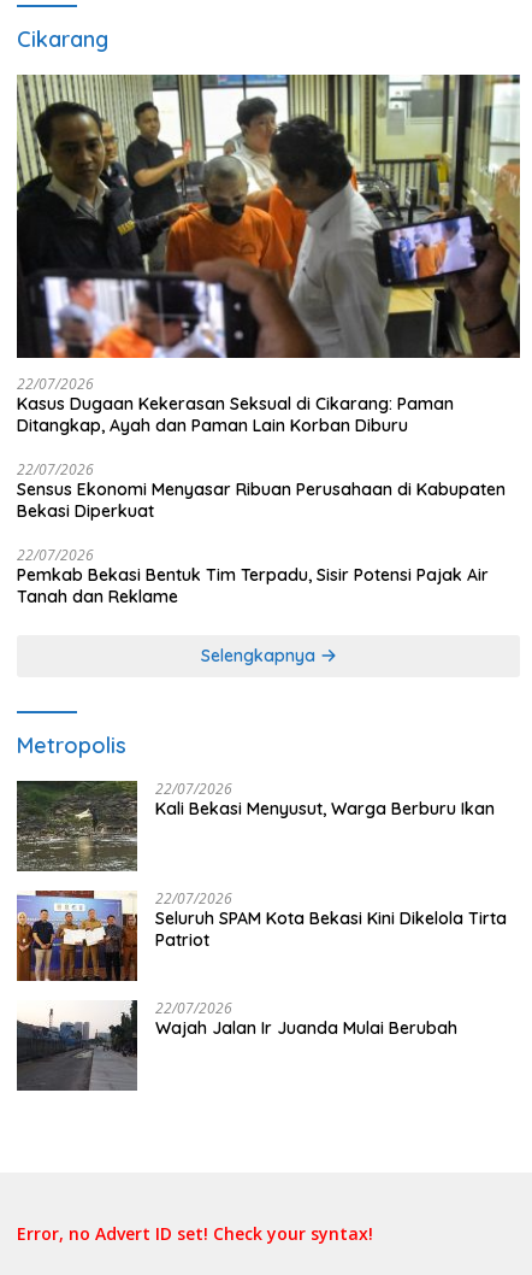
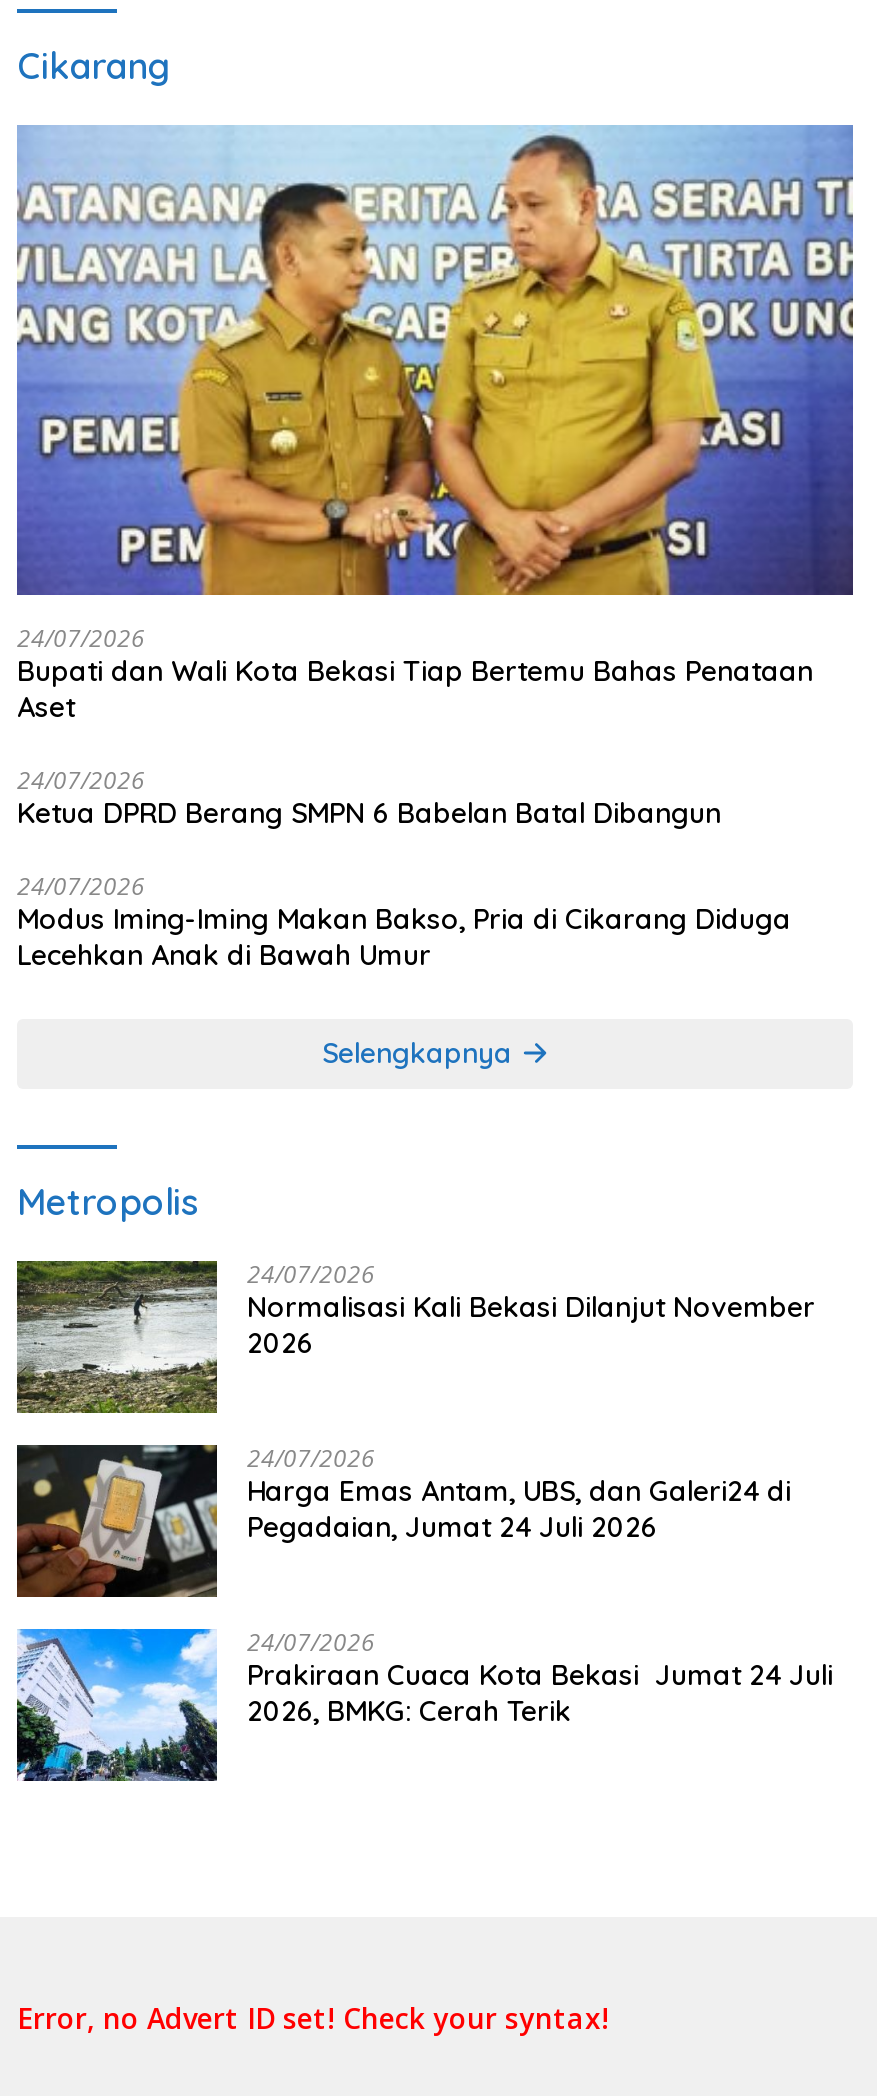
- [image]
- 22/07/2026
- Kasus Dugaan Kekerasan Seksual di Cikarang: Paman
- Ditangkap, Ayah dan Paman Lain Korban Diburu
+ [image]
+ 24/07/2026
+ Bupati dan Wali Kota Bekasi Tiap Bertemu Bahas Penataan
+ Aset

- 22/07/2026
- Sensus Ekonomi Menyasar Ribuan Perusahaan di Kabupaten
- Bekasi Diperkuat
+ 24/07/2026
+ Ketua DPRD Berang SMPN 6 Babelan Batal Dibangun

- 22/07/2026
- Pemkab Bekasi Bentuk Tim Terpadu, Sisir Potensi Pajak Air
- Tanah dan Reklame
+ 24/07/2026
+ Modus Iming-Iming Makan Bakso, Pria di Cikarang Diduga
+ Lecehkan Anak di Bawah Umur

- [image]
- 22/07/2026
- Kali Bekasi Menyusut, Warga Berburu Ikan
+ [image]
+ 24/07/2026
+ Normalisasi Kali Bekasi Dilanjut November
+ 2026

- [image]
- 22/07/2026
- Seluruh SPAM Kota Bekasi Kini Dikelola Tirta
- Patriot
+ [image]
+ 24/07/2026
+ Harga Emas Antam, UBS, dan Galeri24 di
+ Pegadaian, Jumat 24 Juli 2026

- [image]
- 22/07/2026
- Wajah Jalan Ir Juanda Mulai Berubah
+ [image]
+ 24/07/2026
+ Prakiraan Cuaca Kota Bekasi Jumat 24 Juli
+ 2026, BMKG: Cerah Terik
